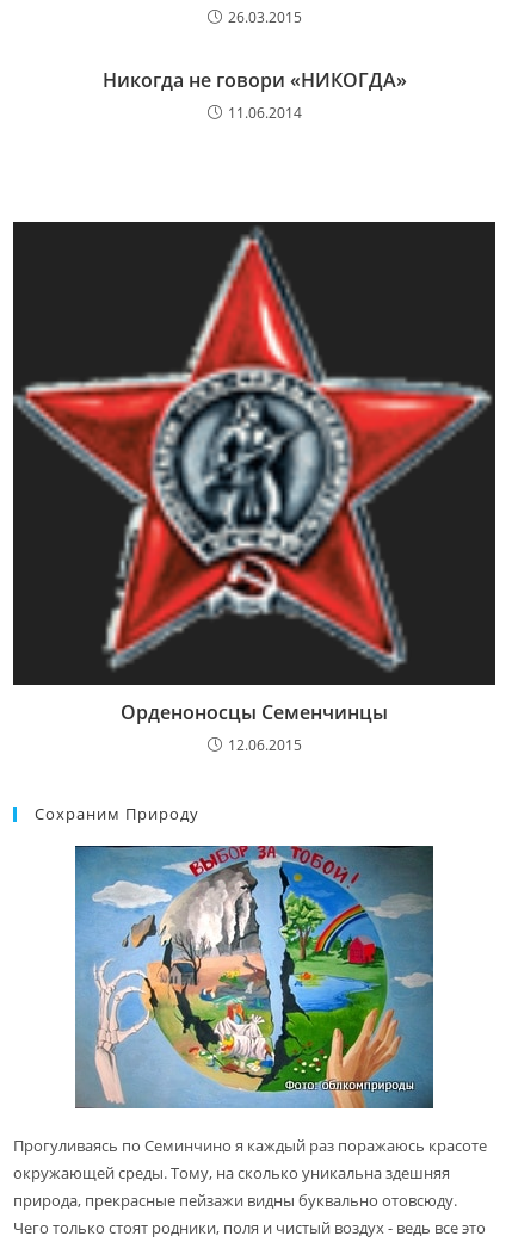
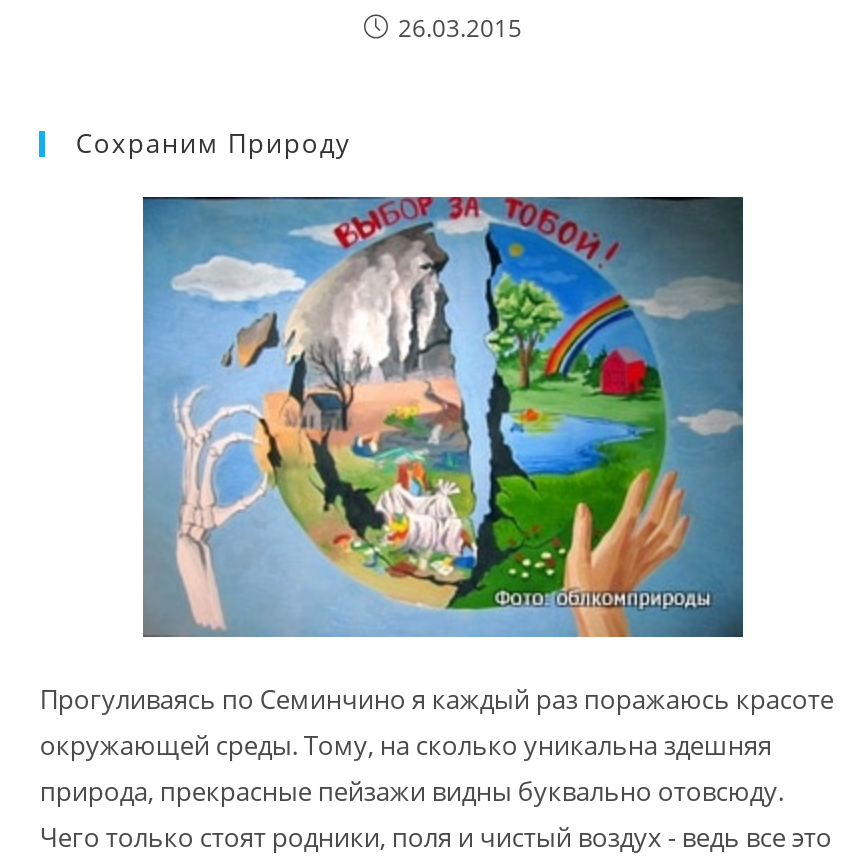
- Никогда не говори «НИКОГДА»
- 11.06.2014

- [image]
- Орденоносцы Семенчинцы
- 12.06.2015
